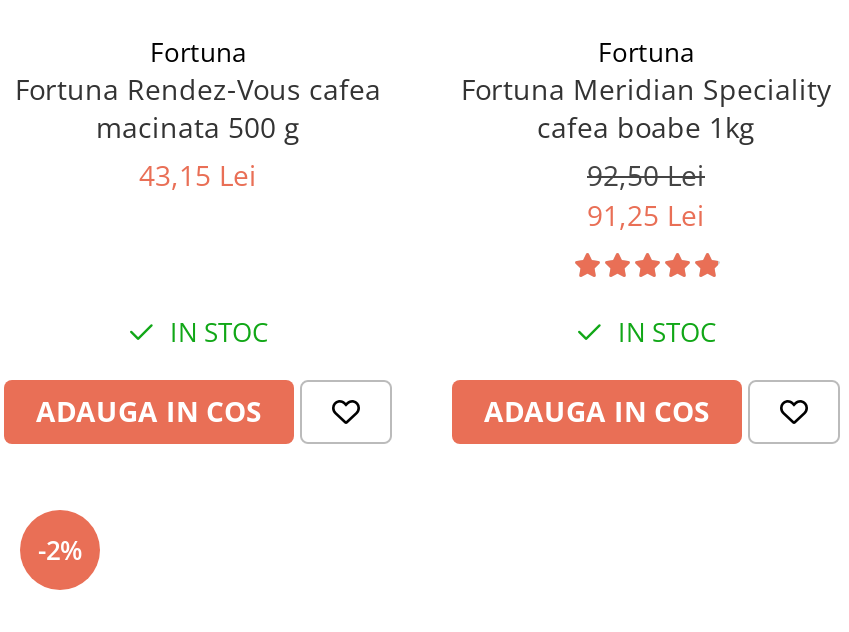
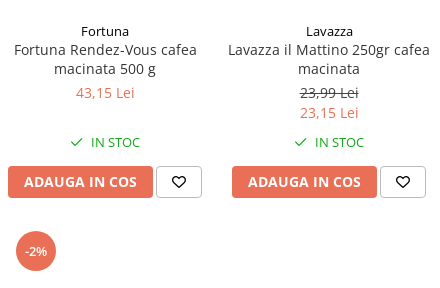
- Fortuna
- Fortuna Meridian Speciality
- cafea boabe 1kg
- 92,50 Lei
- 91,25 Lei
+ Lavazza
+ Lavazza il Mattino 250gr cafea
+ macinata
+ 23,99 Lei
+ 23,15 Lei
